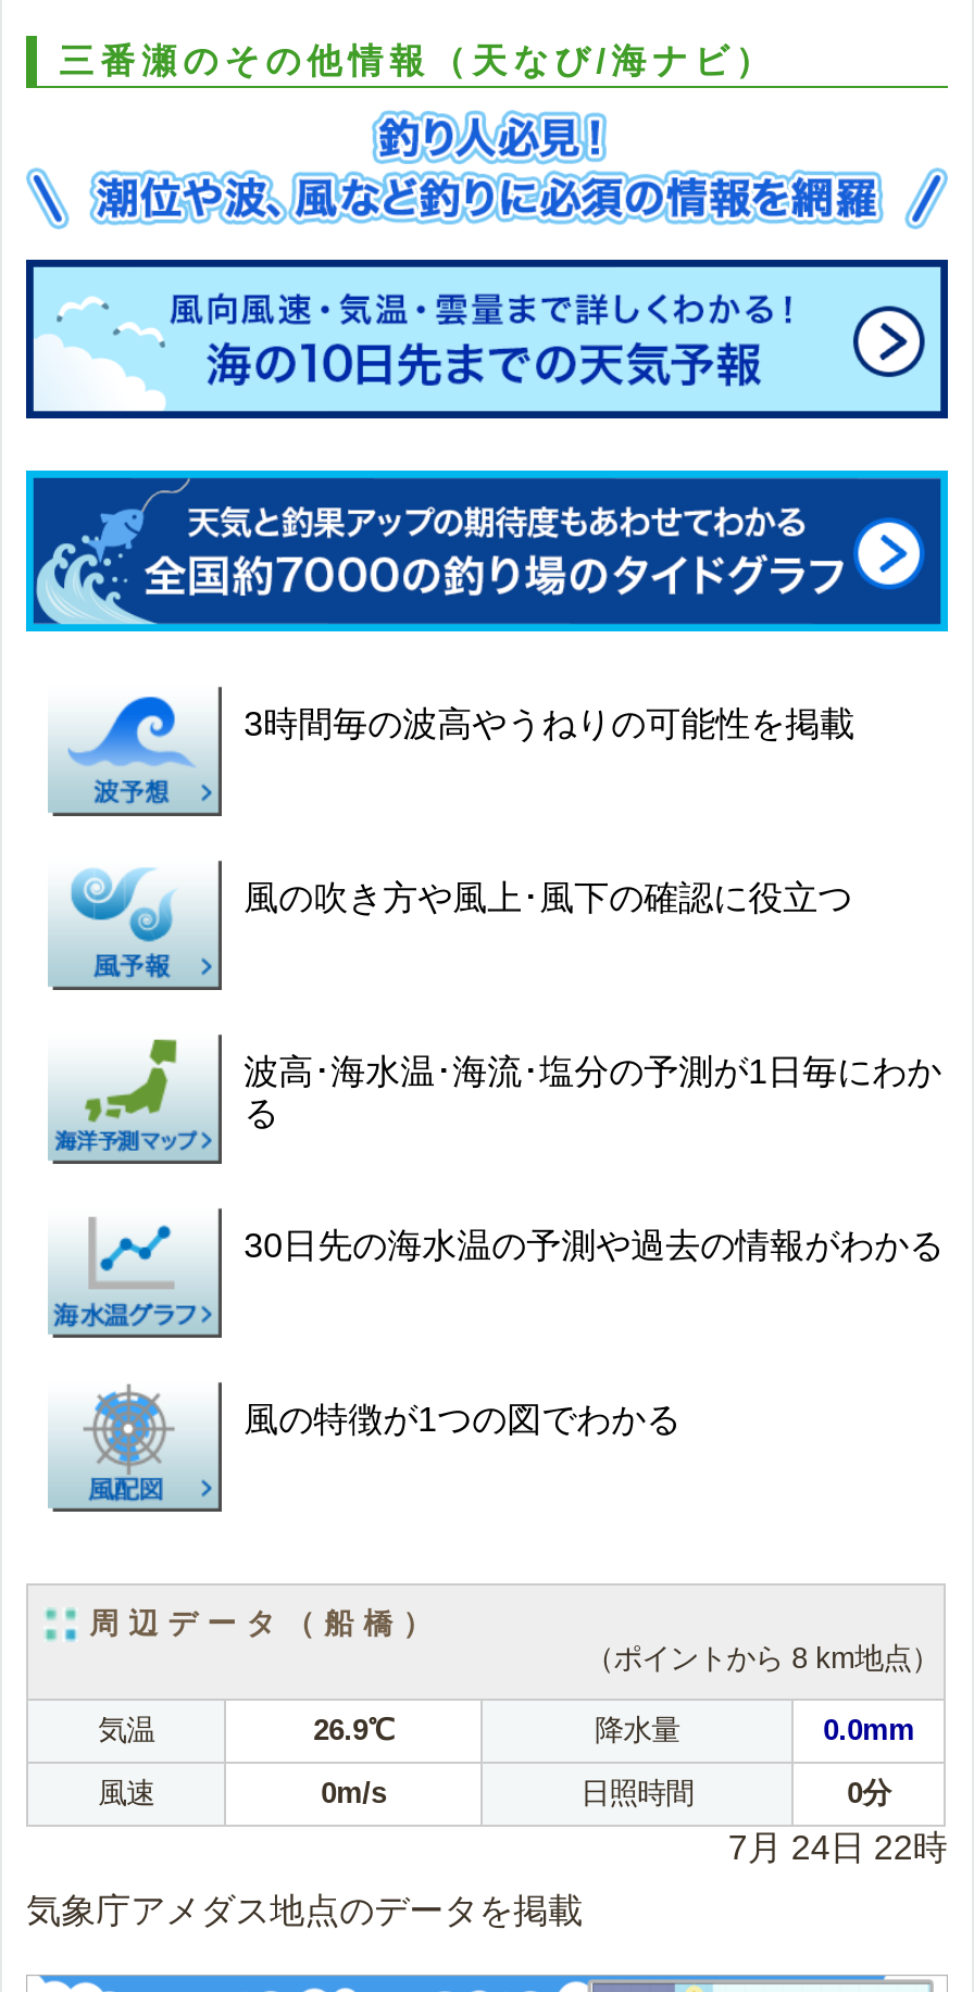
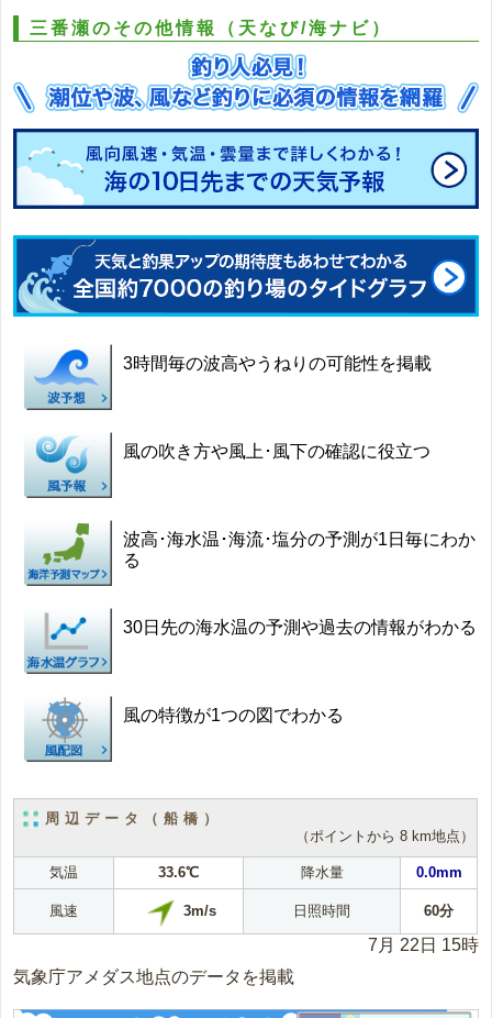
- 26.9℃
+ 33.6℃

- 0m/s
+ 3m/s

- 0分
+ 60分

- 7月 24日 22時
+ 7月 22日 15時
